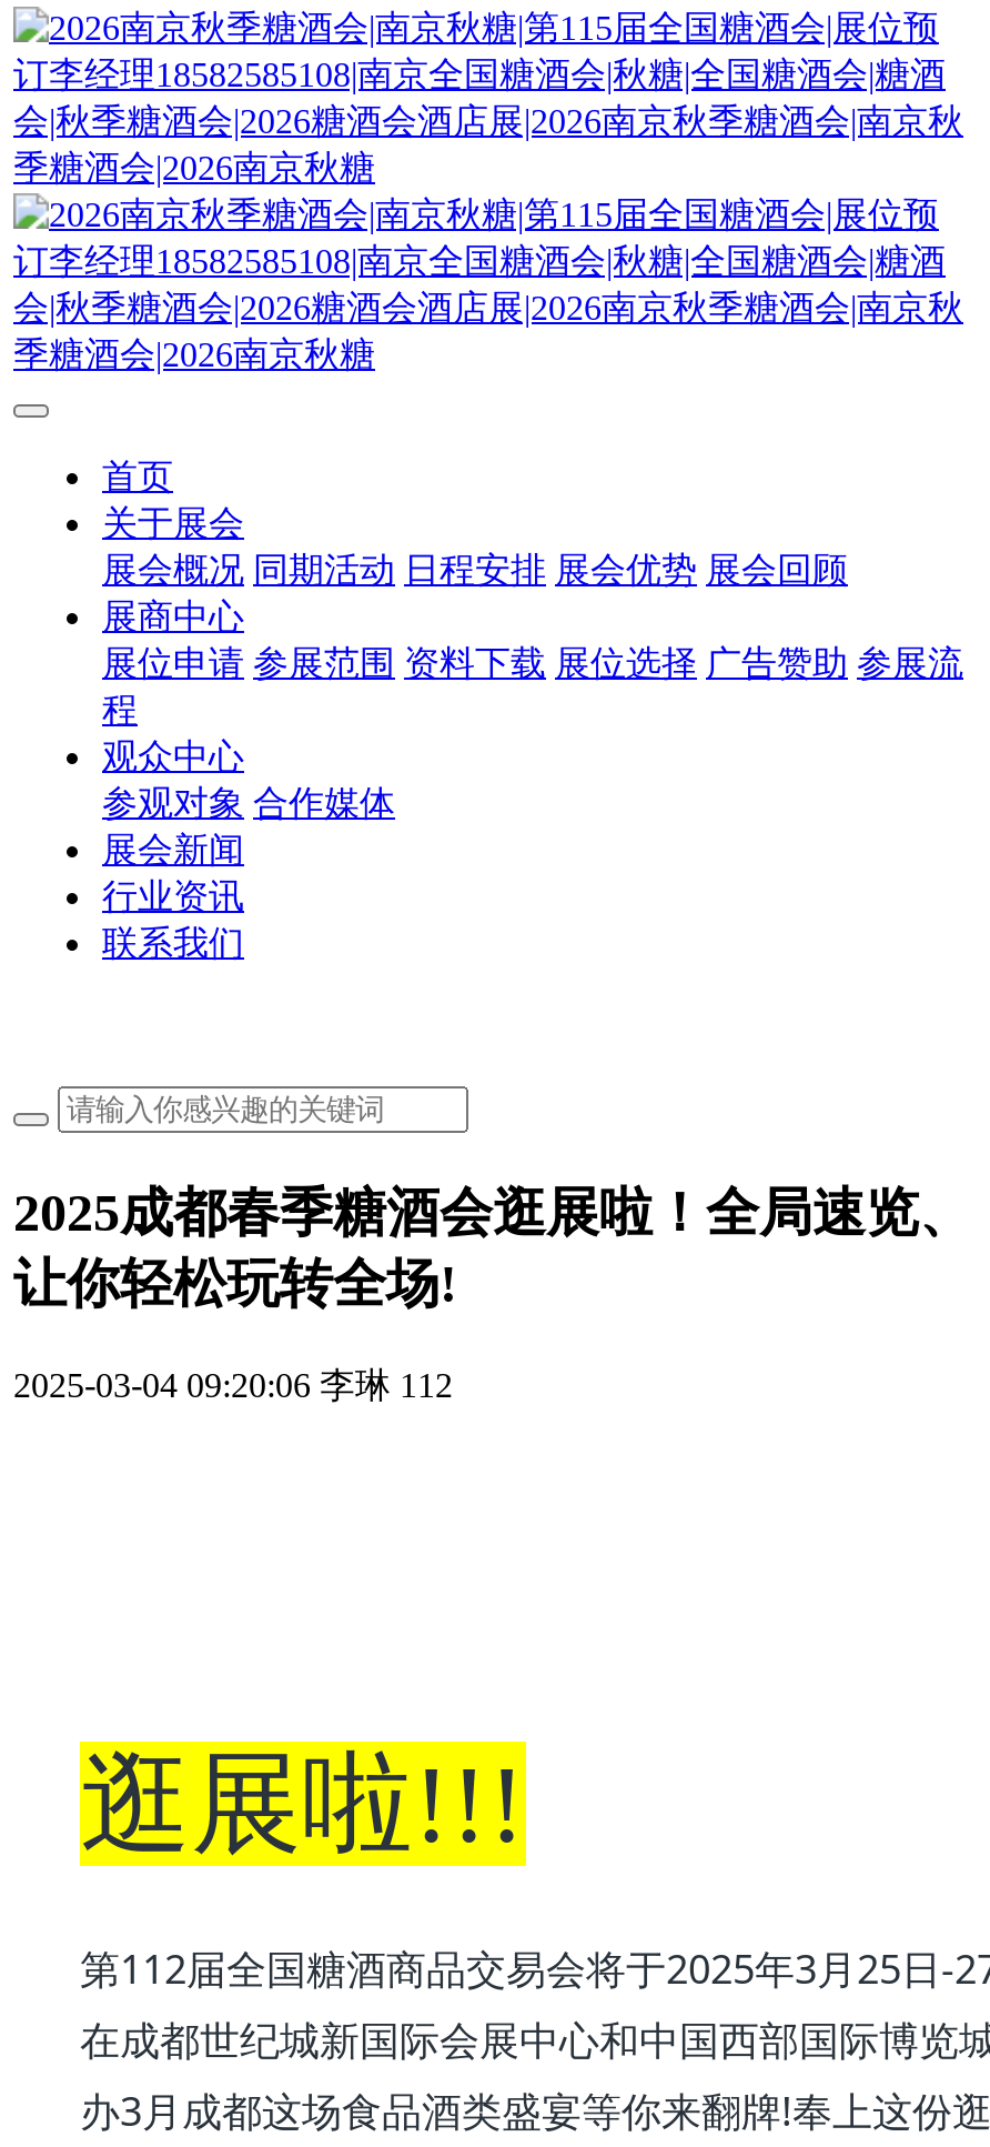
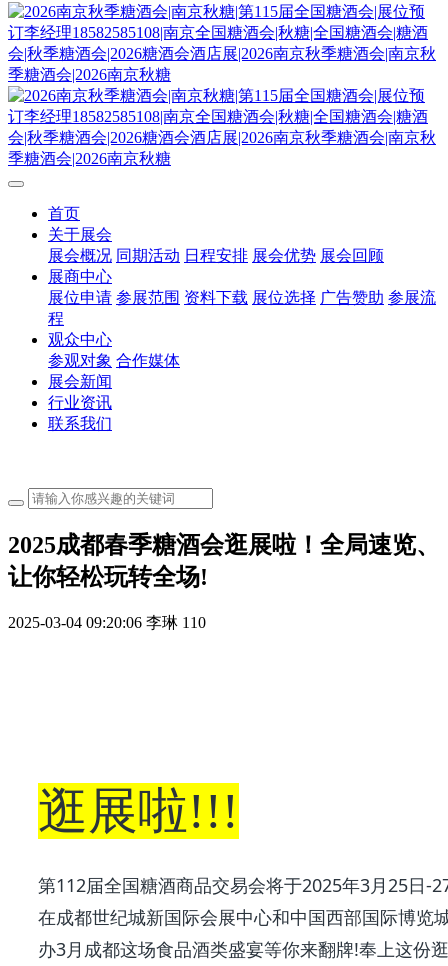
- 2025-03-04 09:20:06 李琳 112
+ 2025-03-04 09:20:06 李琳 110
